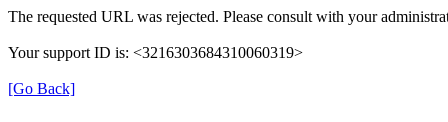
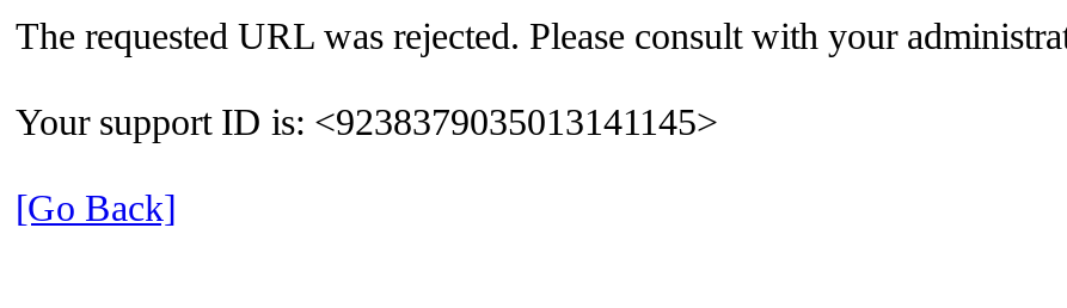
- Your support ID is: <3216303684310060319>
+ Your support ID is: <9238379035013141145>
